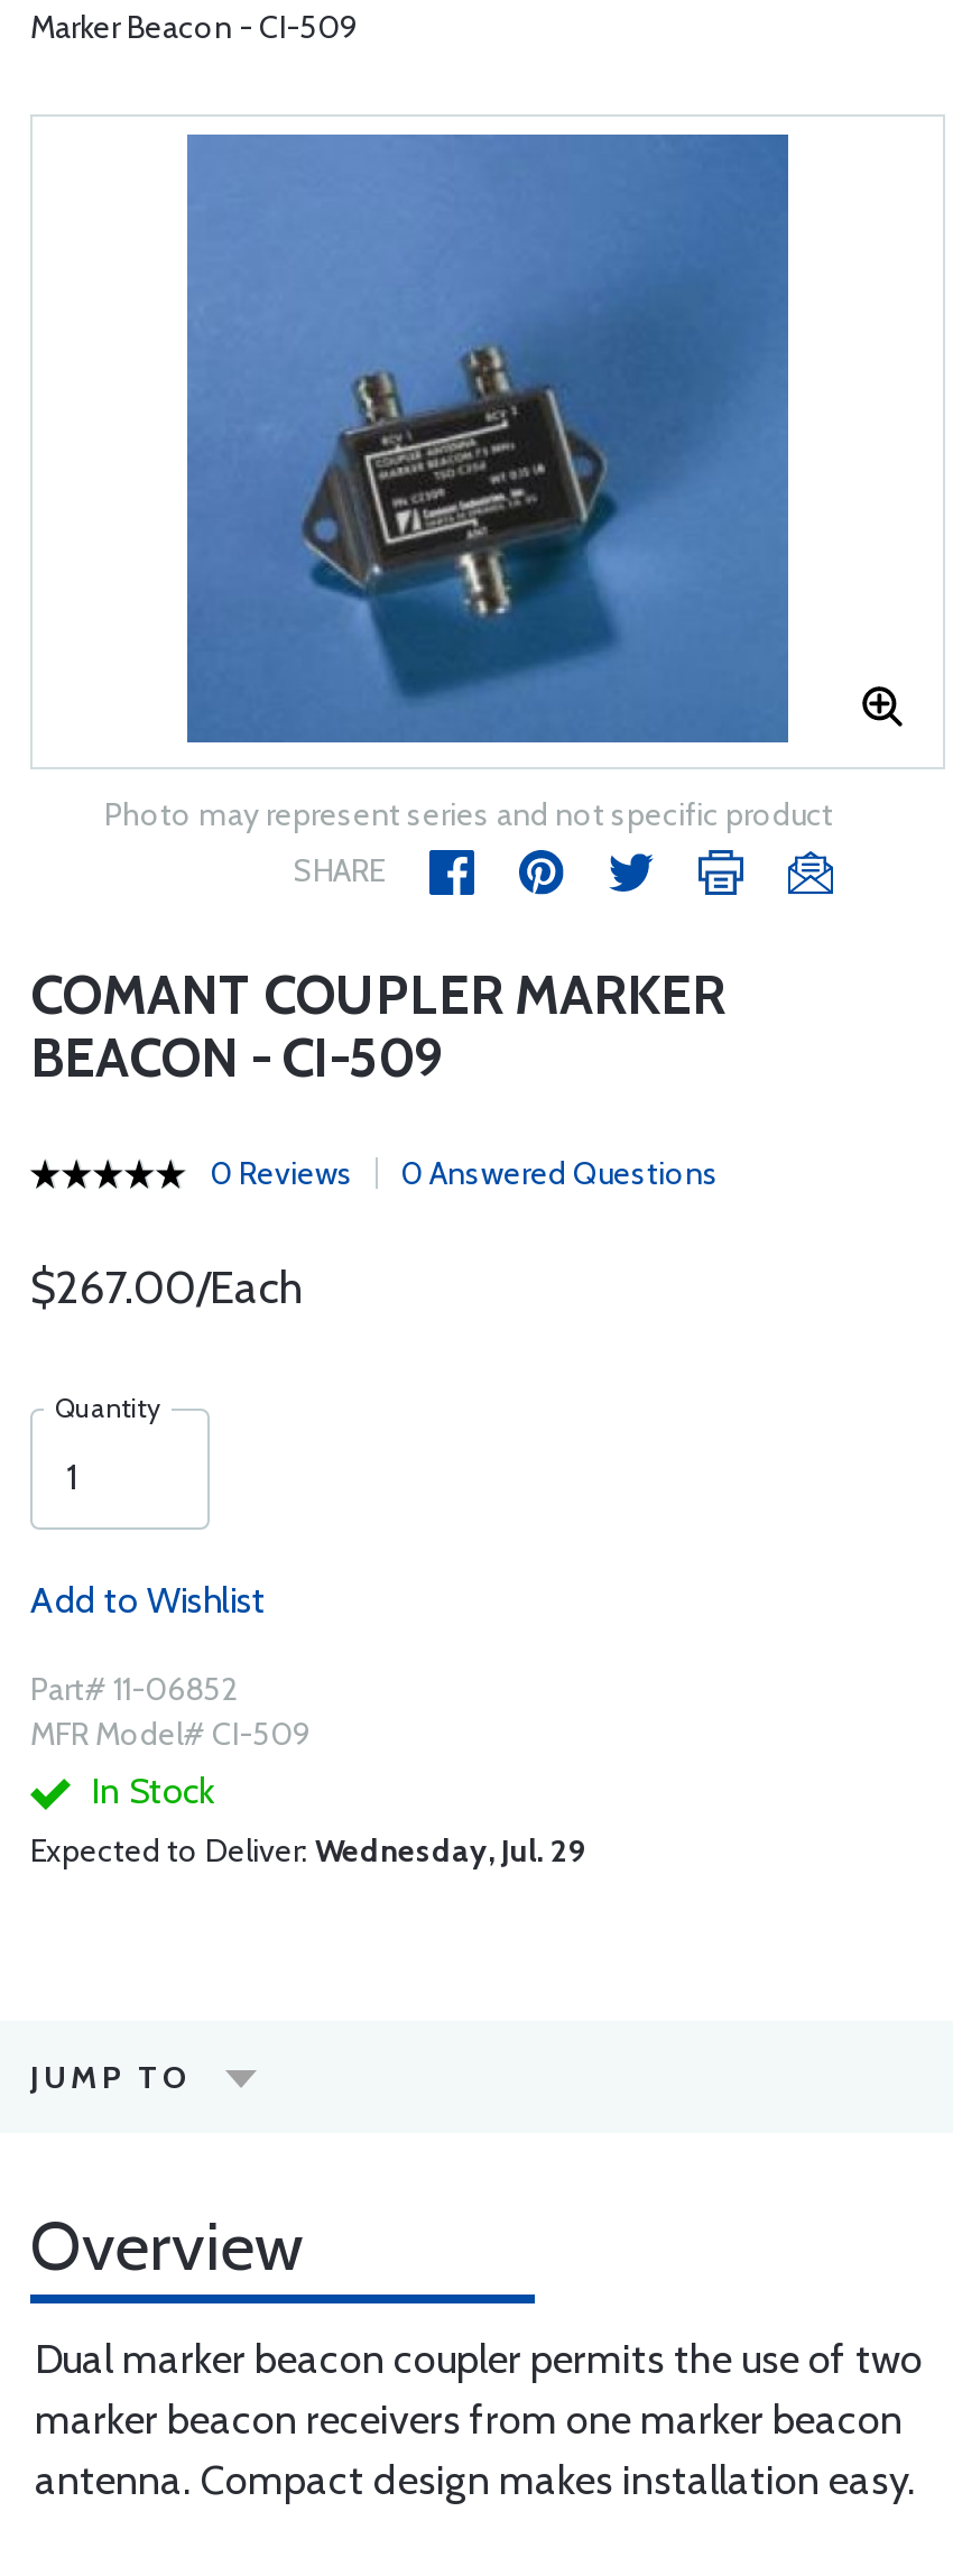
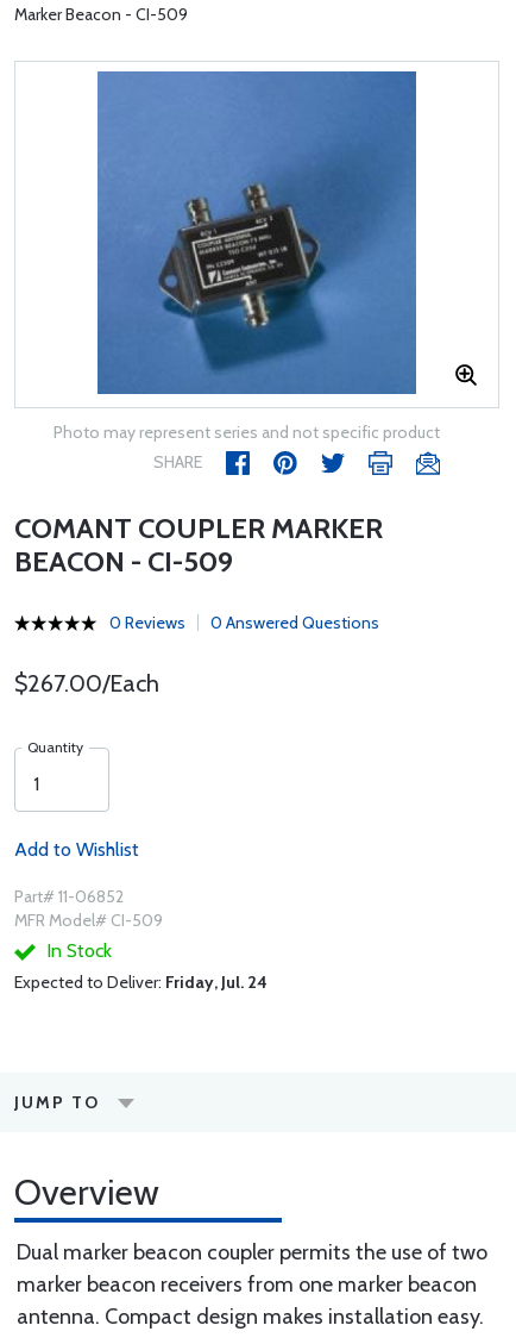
- Expected to Deliver: Wednesday, Jul. 29
+ Expected to Deliver: Friday, Jul. 24
